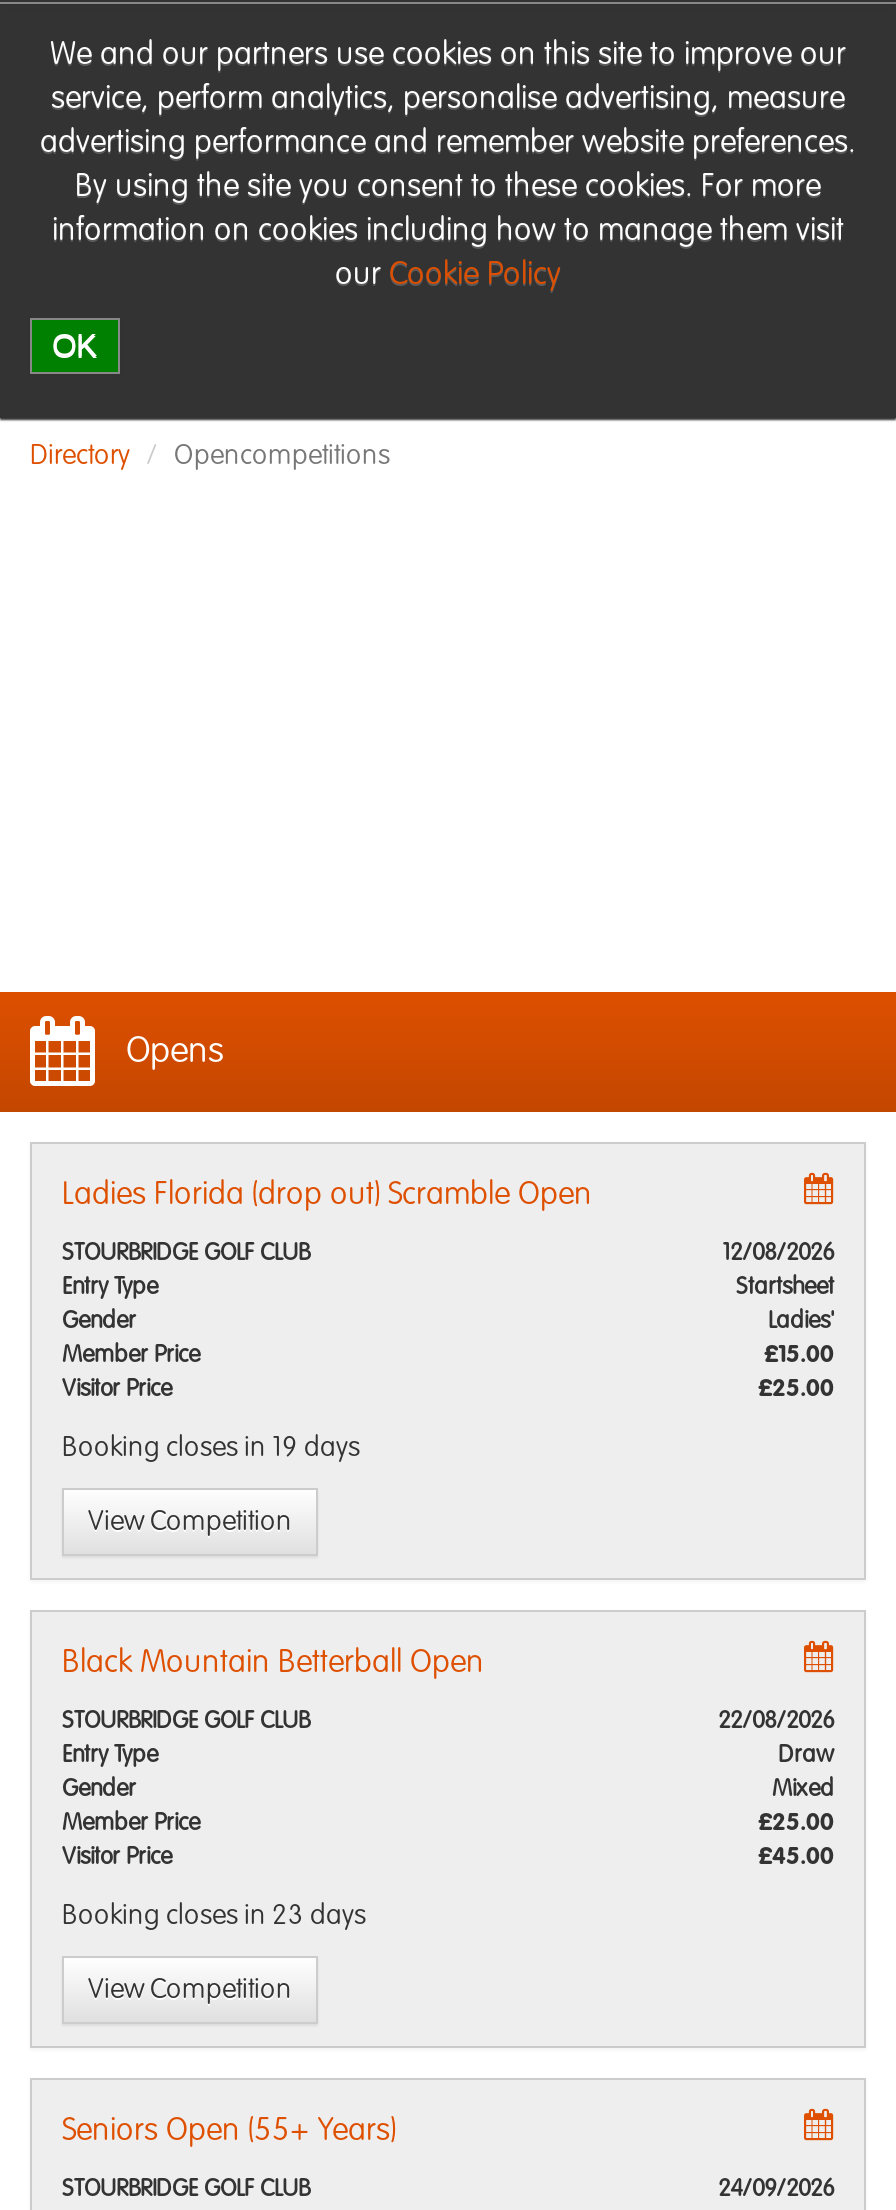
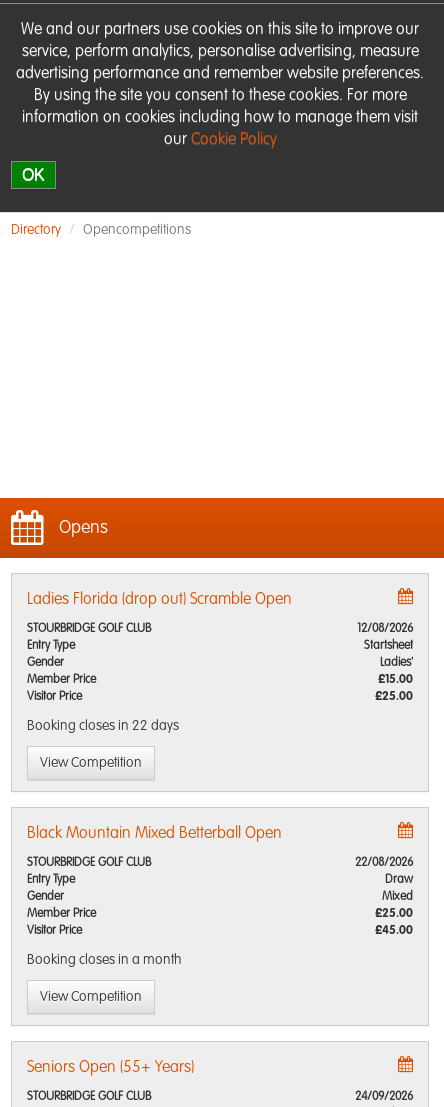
- Booking closes in 19 days
+ Booking closes in 22 days

- Black Mountain Betterball Open
+ Black Mountain Mixed Betterball Open

- Booking closes in 23 days
+ Booking closes in a month
